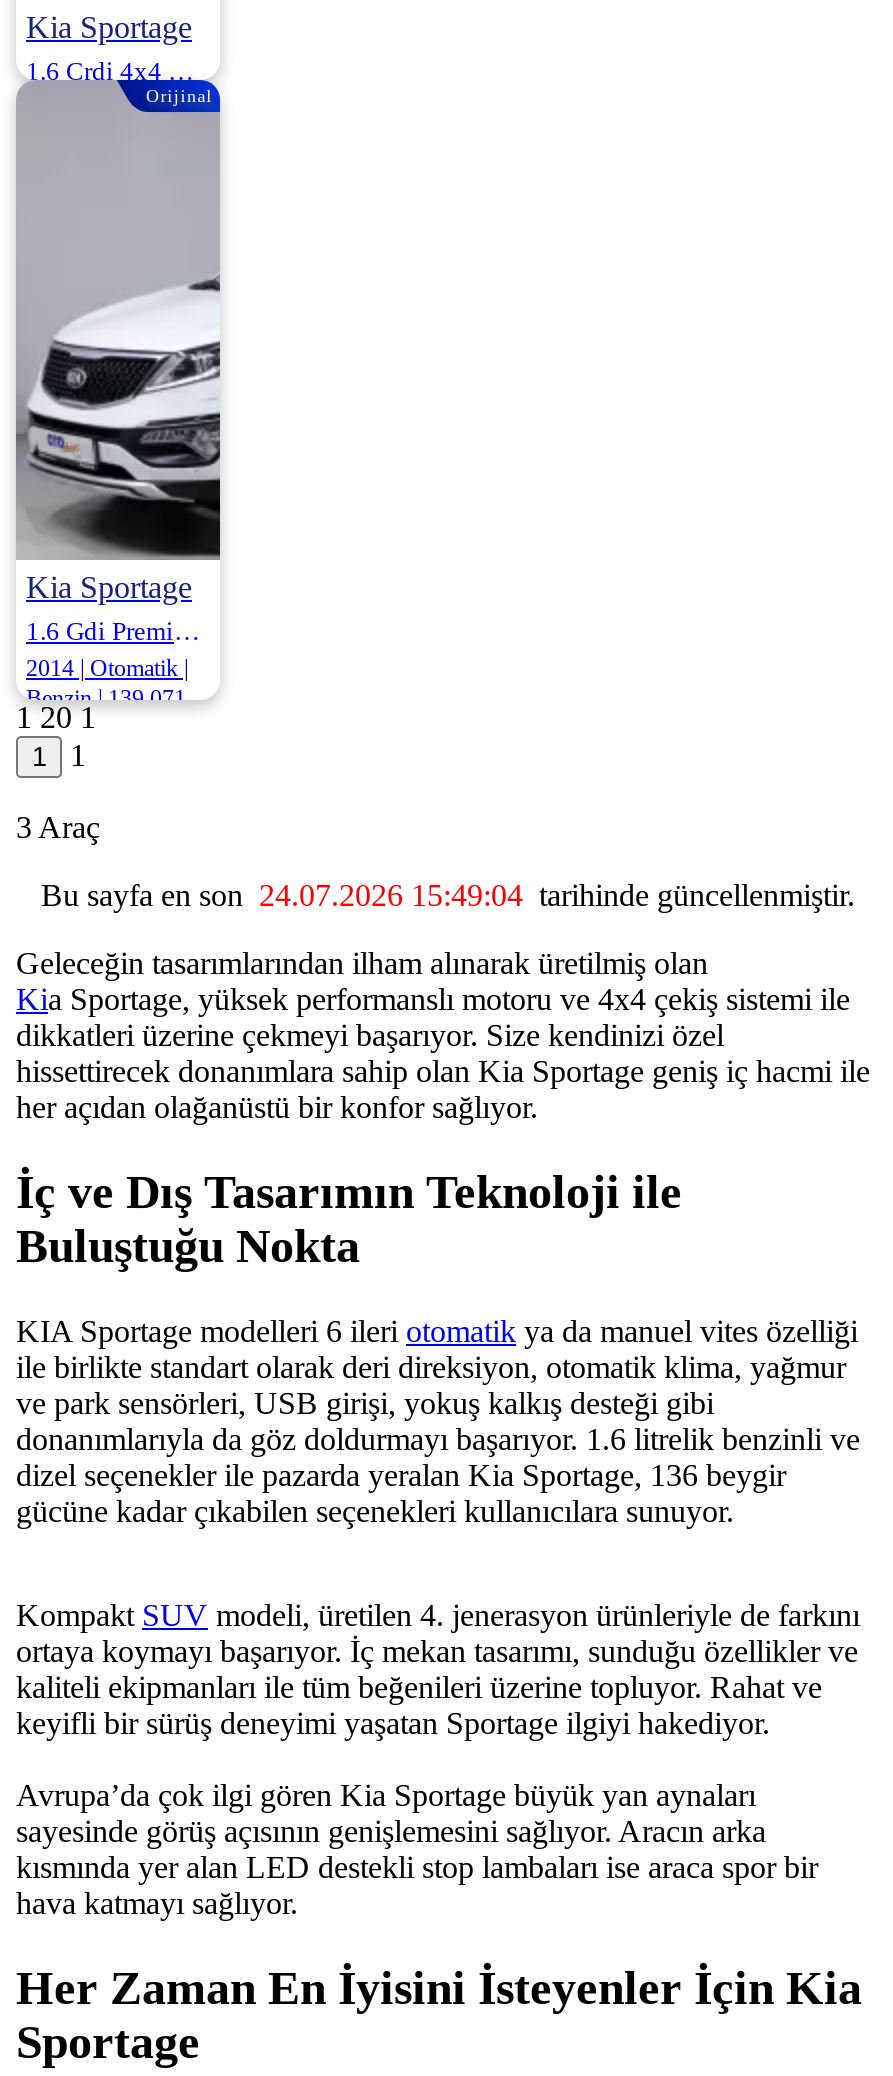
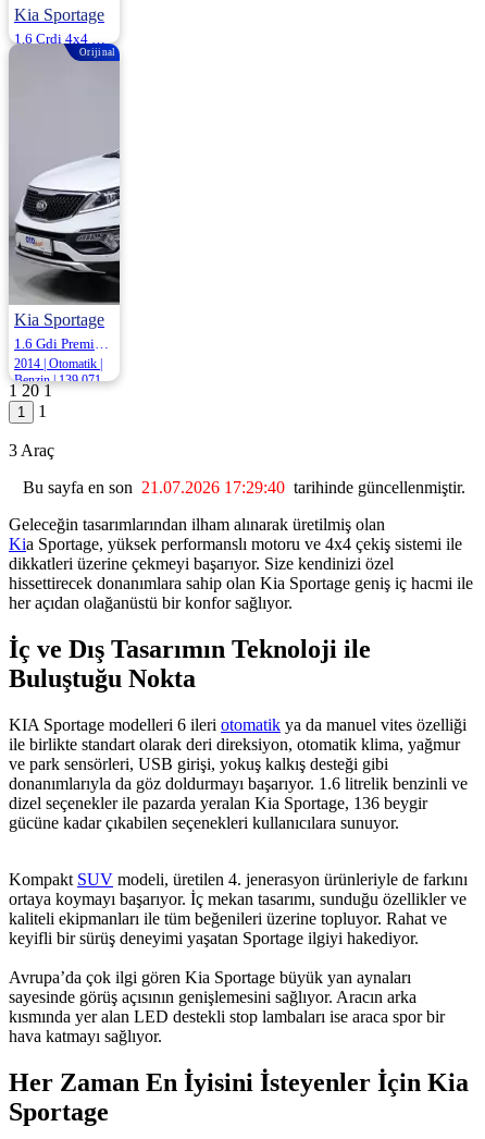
- Bu sayfa en son 24.07.2026 15:49:04 tarihinde güncellenmiştir.
+ Bu sayfa en son 21.07.2026 17:29:40 tarihinde güncellenmiştir.
